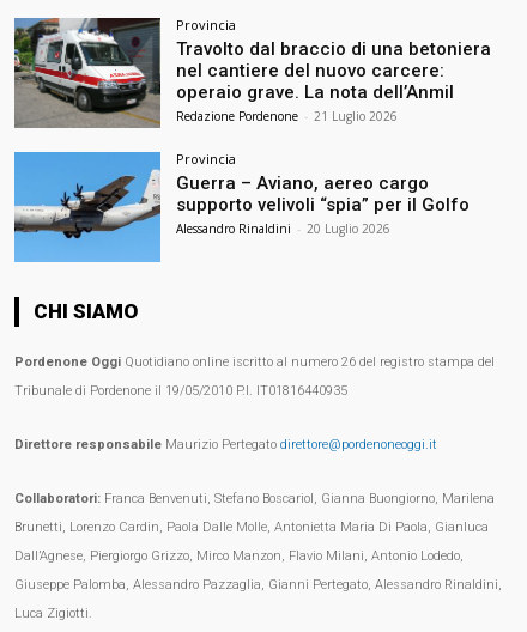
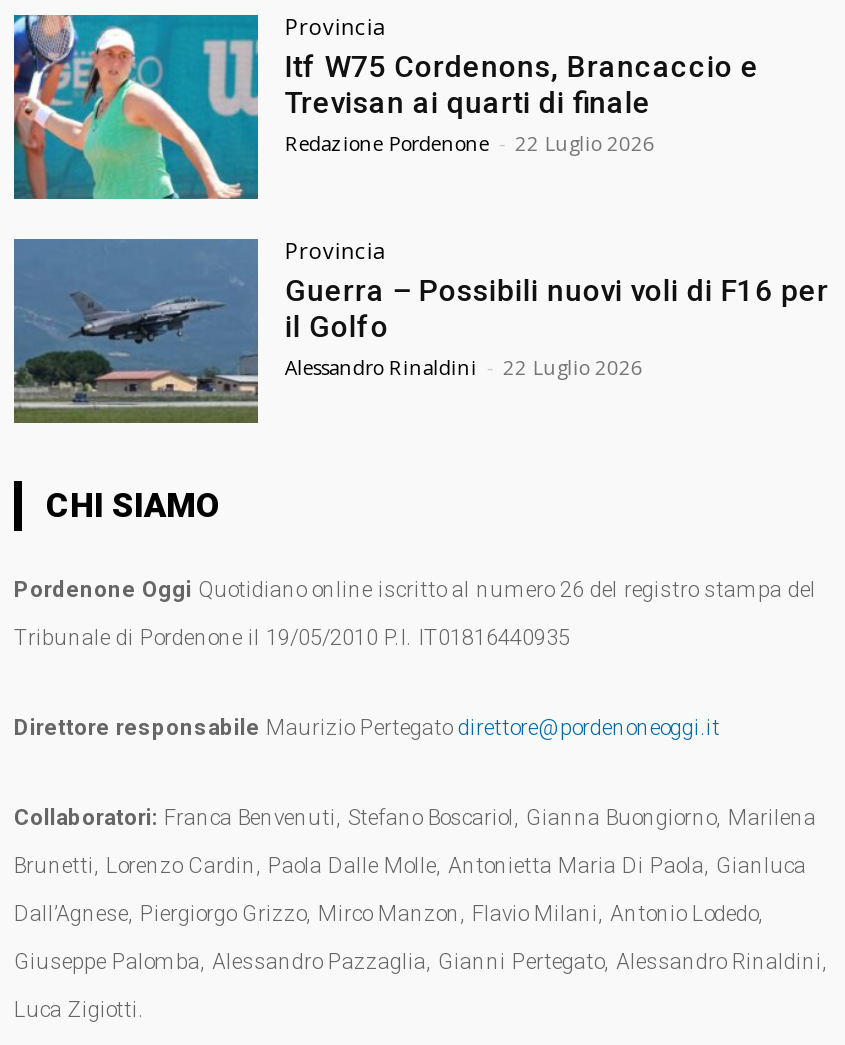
- [image]
- Travolto dal braccio di una betoniera
- nel cantiere del nuovo carcere:
- operaio grave. La nota dell’Anmil
- Redazione Pordenone - 21 Luglio 2026
+ [image]
+ Itf W75 Cordenons, Brancaccio e
+ Trevisan ai quarti di finale
+ Redazione Pordenone - 22 Luglio 2026

- [image]
- Guerra – Aviano, aereo cargo
- supporto velivoli “spia” per il Golfo
- Alessandro Rinaldini - 20 Luglio 2026
+ [image]
+ Guerra – Possibili nuovi voli di F16 per
+ il Golfo
+ Alessandro Rinaldini - 22 Luglio 2026
